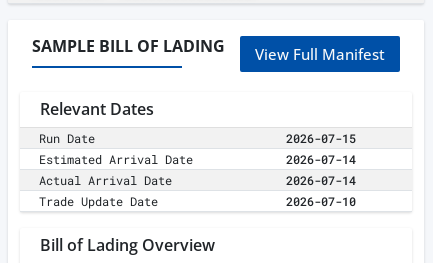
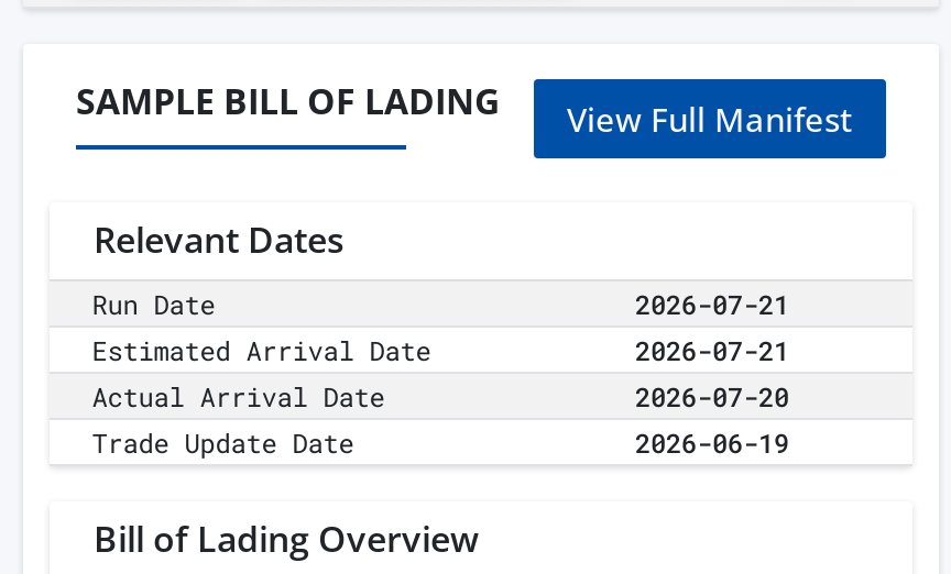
- 2026-07-15
+ 2026-07-21

- 2026-07-14
+ 2026-07-21

- 2026-07-14
+ 2026-07-20

- 2026-07-10
+ 2026-06-19
